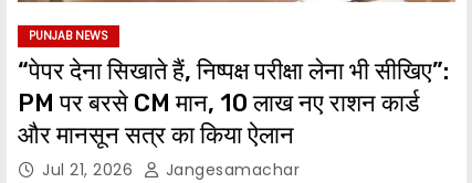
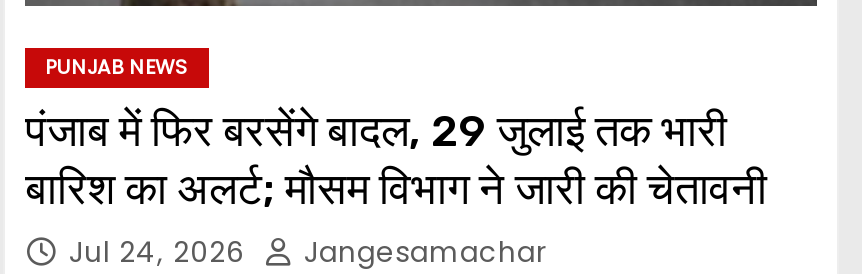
- “पेपर देना सिखाते हैं, निष्पक्ष परीक्षा लेना भी सीखिए”:
- PM पर बरसे CM मान, 10 लाख नए राशन कार्ड
- और मानसून सत्र का किया ऐलान
- Jul 21, 2026
+ पंजाब में फिर बरसेंगे बादल, 29 जुलाई तक भारी
+ बारिश का अलर्ट; मौसम विभाग ने जारी की चेतावनी
+ Jul 24, 2026
